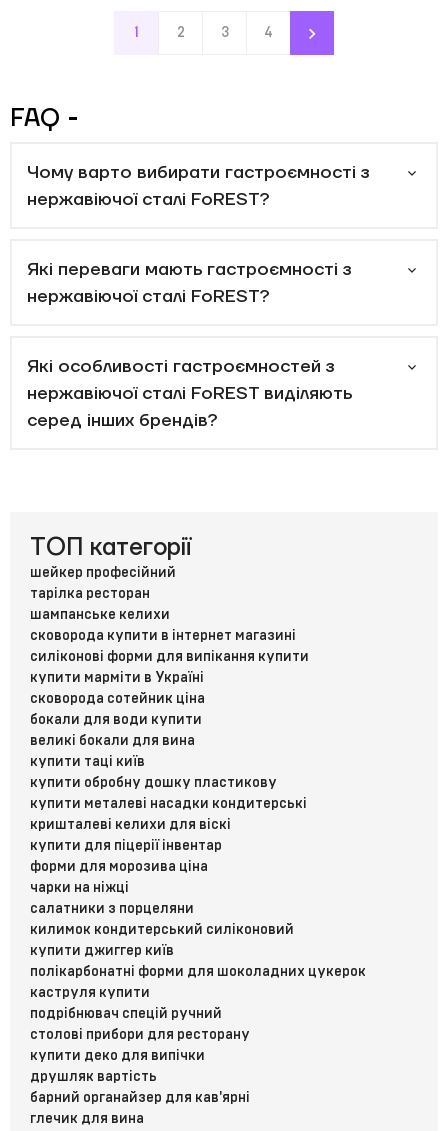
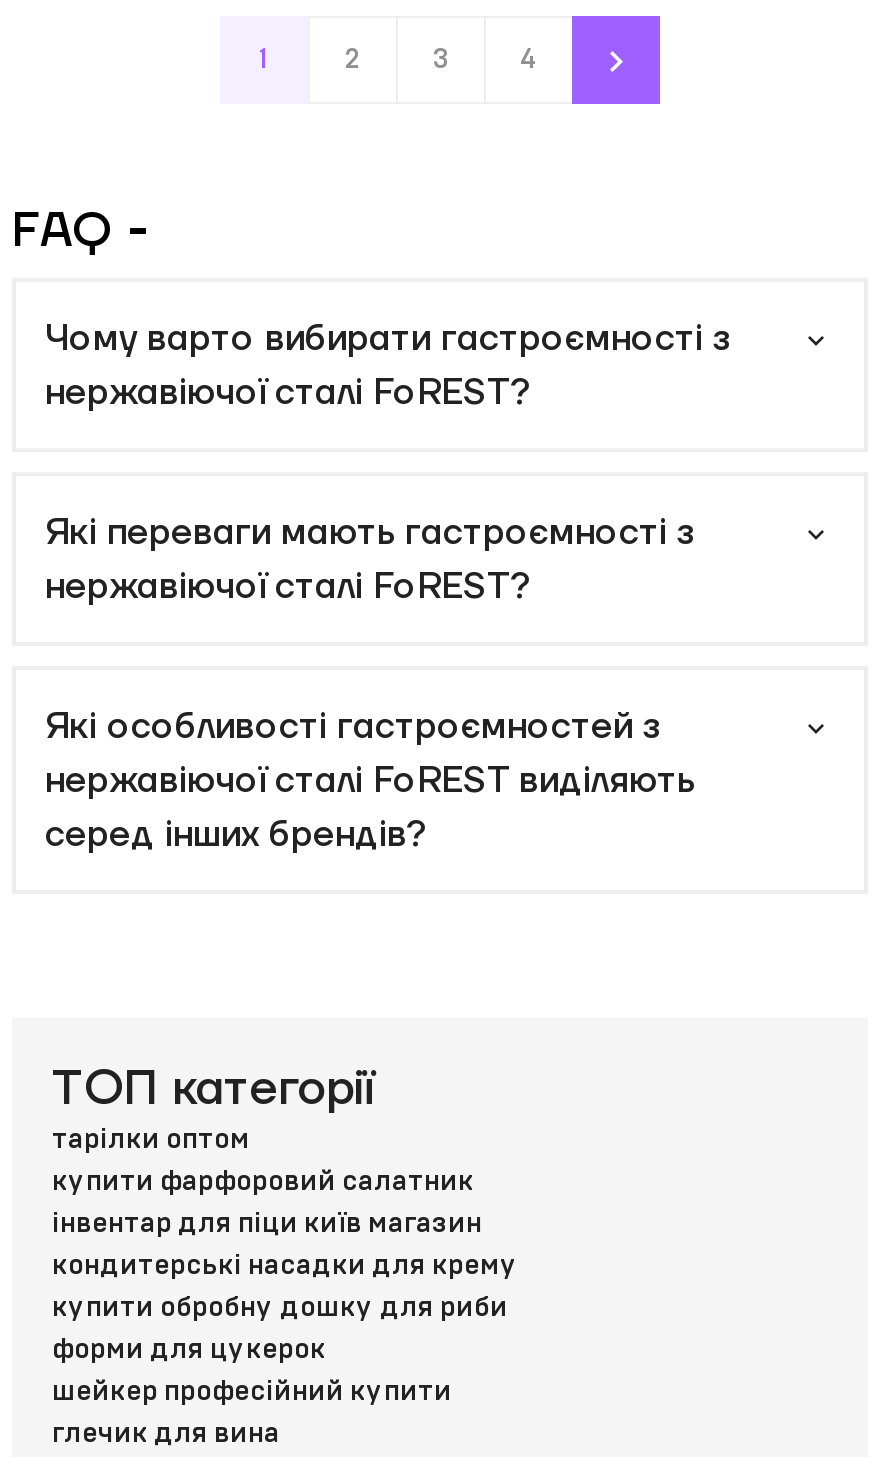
- шейкер професійний
- тарілка ресторан
- шампанське келихи
- сковорода купити в інтернет магазині
- силіконові форми для випікання купити
- купити марміти в Україні
- сковорода сотейник ціна
- бокали для води купити
- великі бокали для вина
- купити таці київ
- купити обробну дошку пластикову
- купити металеві насадки кондитерські
- кришталеві келихи для віскі
- купити для піцерії інвентар
- форми для морозива ціна
- чарки на ніжці
- салатники з порцеляни
- килимок кондитерський силіконовий
- купити джиггер київ
- полікарбонатні форми для шоколадних цукерок
- каструля купити
- подрібнювач спецій ручний
- столові прибори для ресторану
- купити деко для випічки
- друшляк вартість
- барний органайзер для кав'ярні
+ тарілки оптом
+ купити фарфоровий салатник
+ інвентар для піци київ магазин
+ кондитерські насадки для крему
+ купити обробну дошку для риби
+ форми для цукерок
+ шейкер професійний купити
